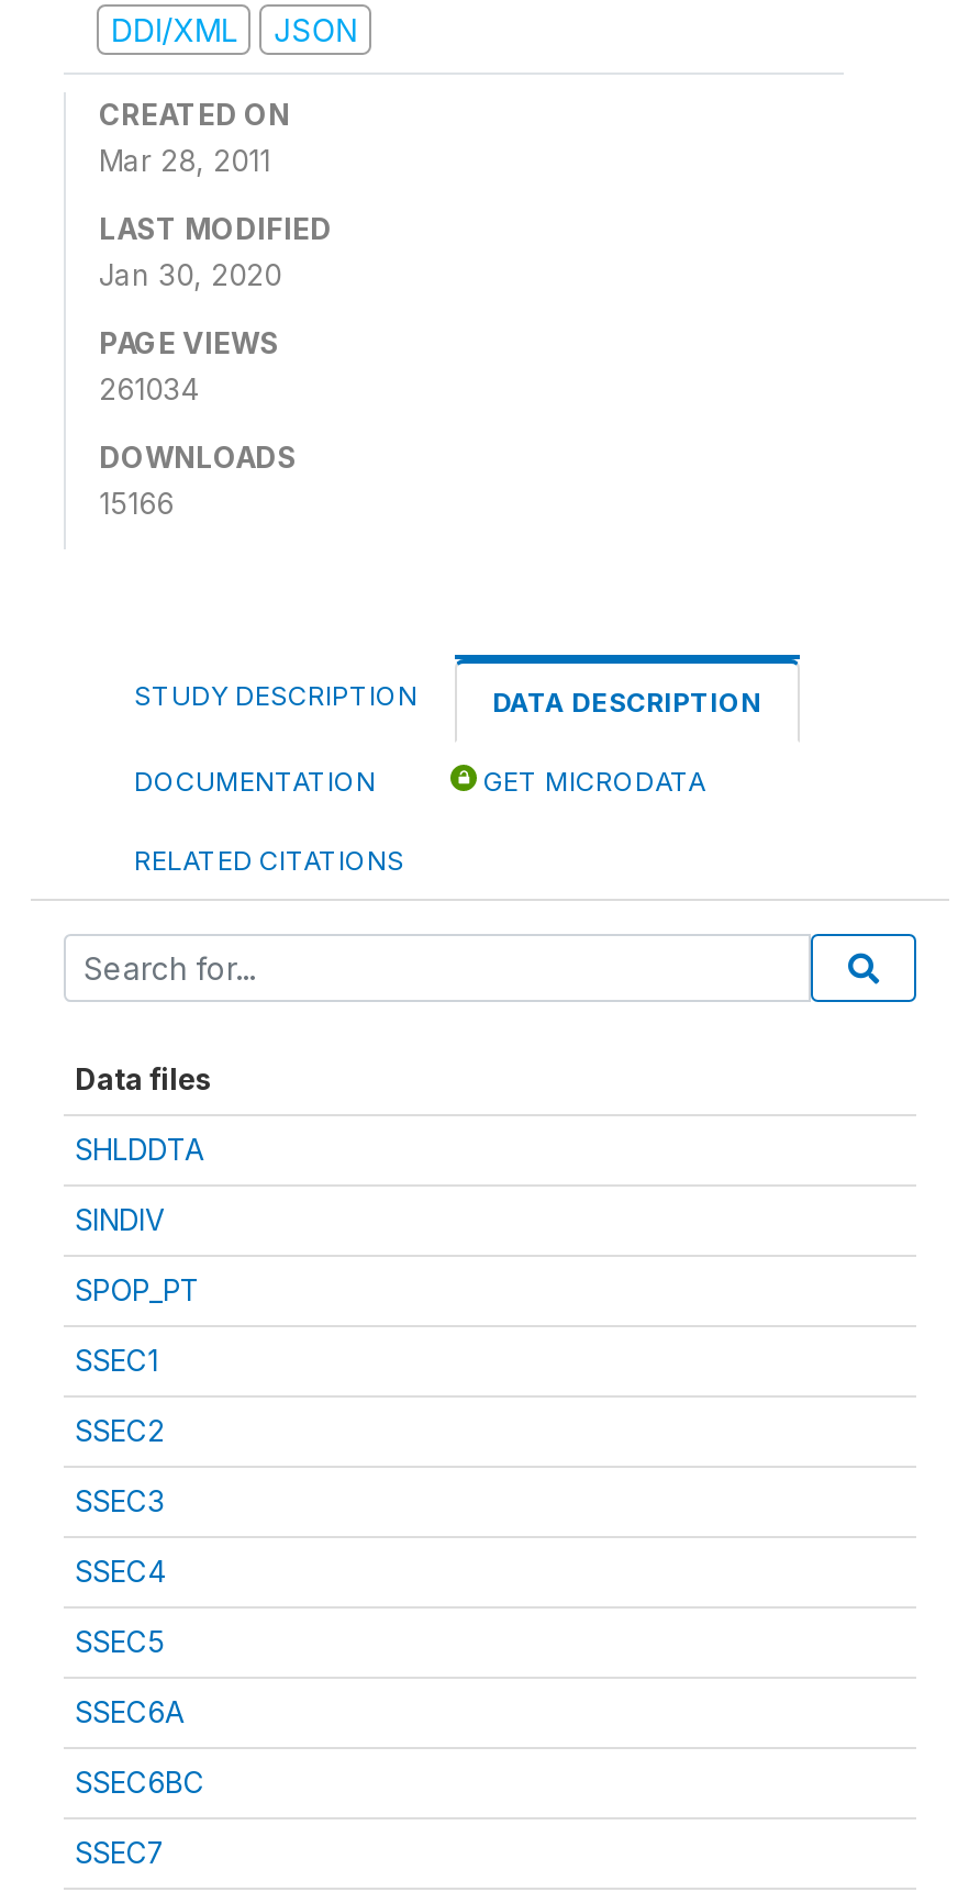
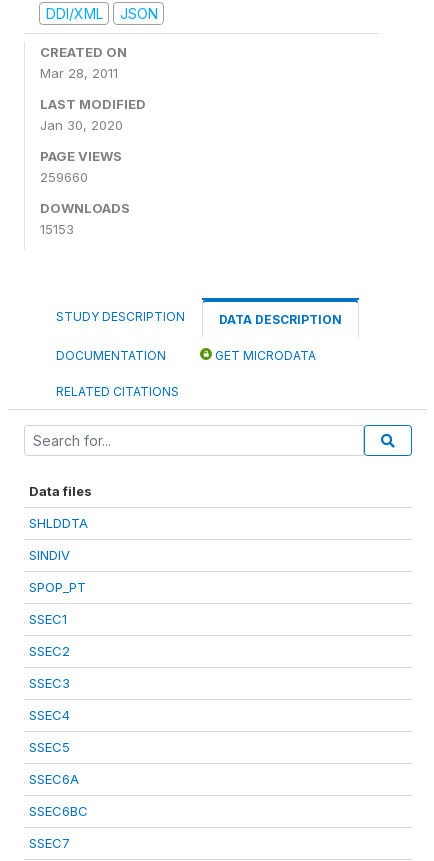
- 261034
+ 259660

- 15166
+ 15153
